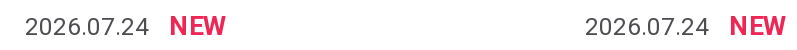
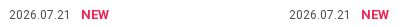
- 2026.07.24 NEW
+ 2026.07.21 NEW

- 2026.07.24 NEW
+ 2026.07.21 NEW
